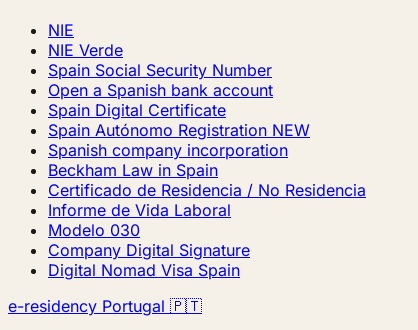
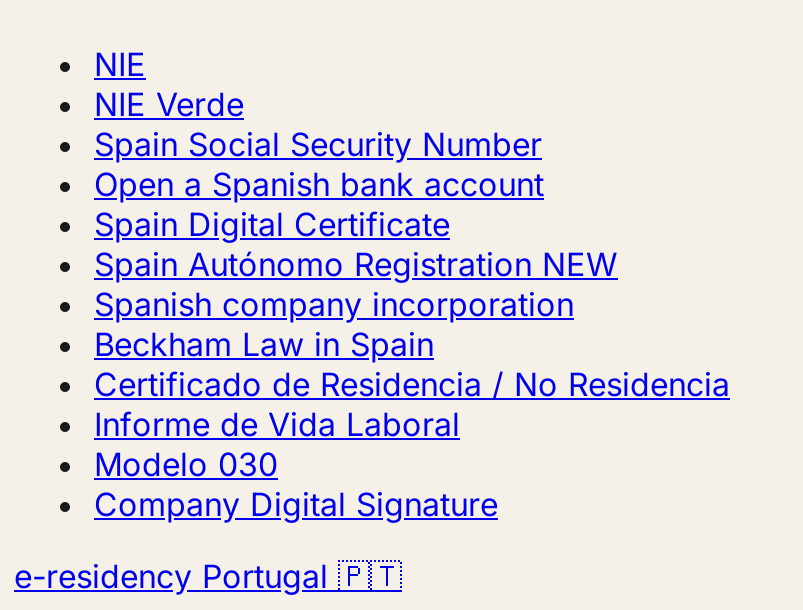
- Digital Nomad Visa Spain
